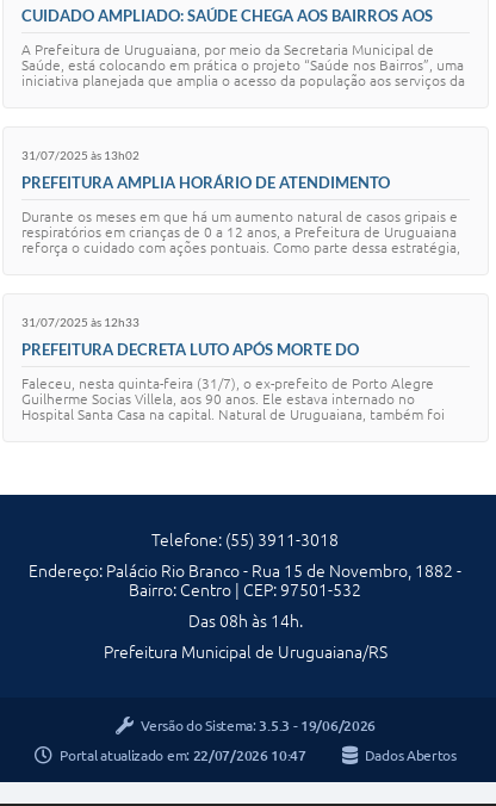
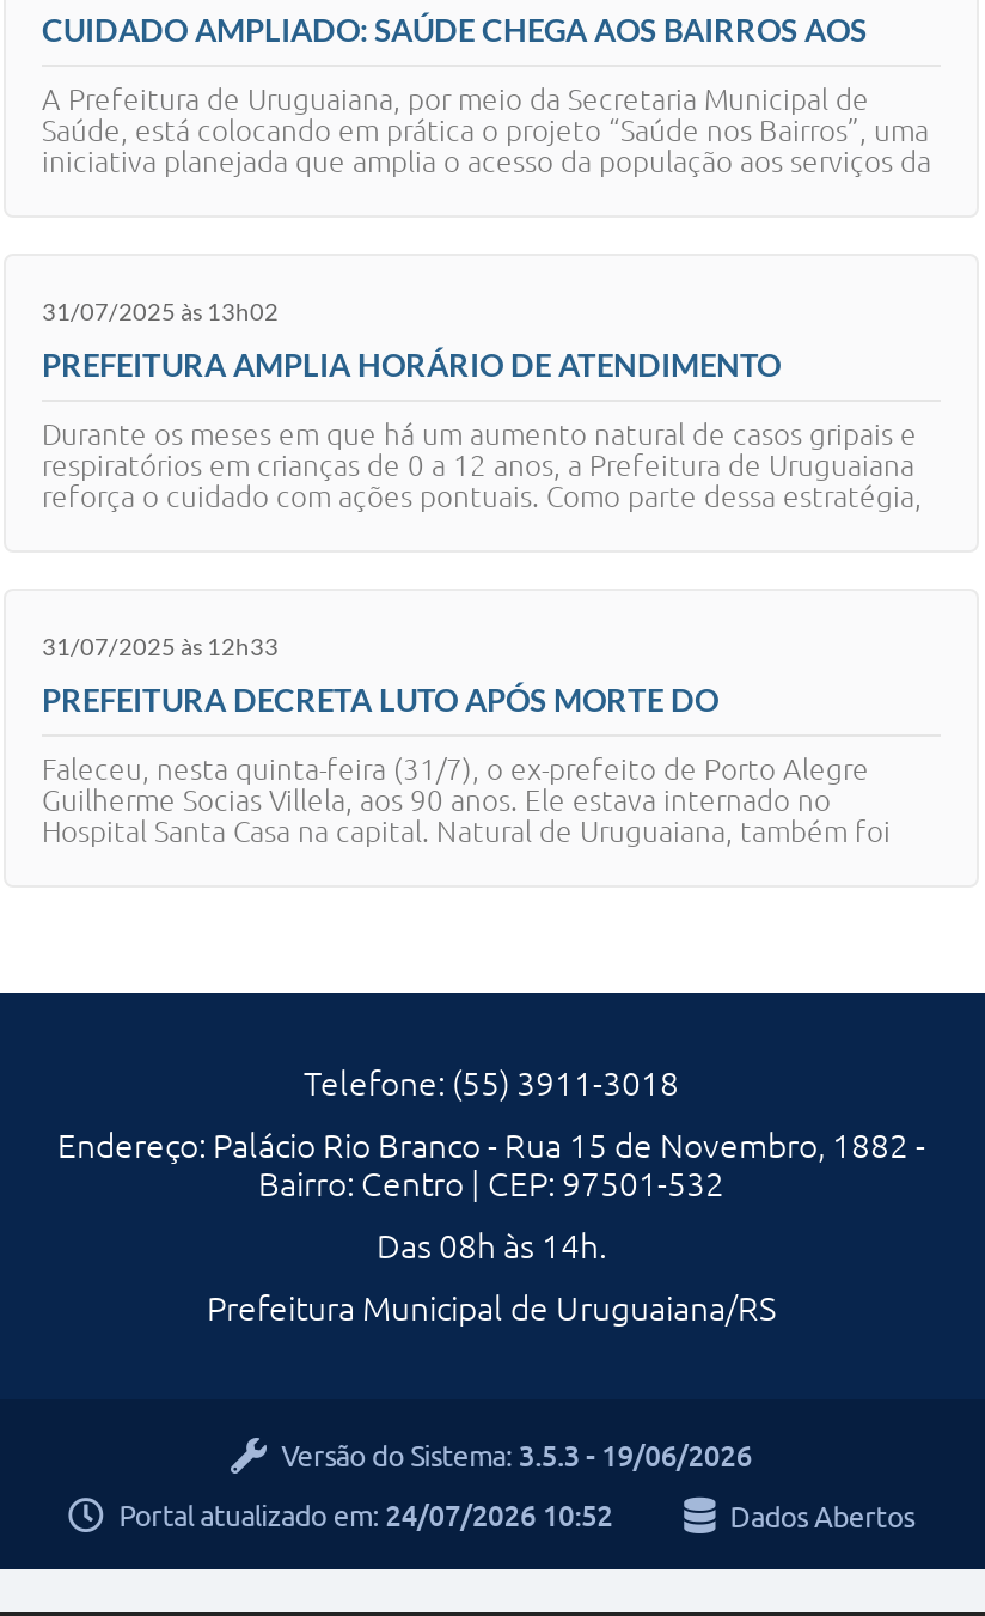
- Portal atualizado em: 22/07/2026 10:47
+ Portal atualizado em: 24/07/2026 10:52
